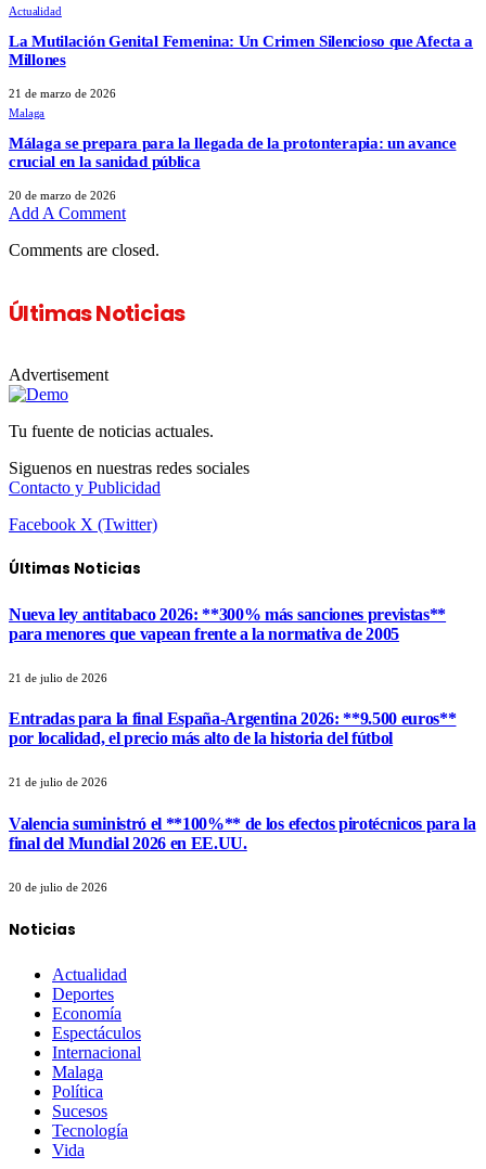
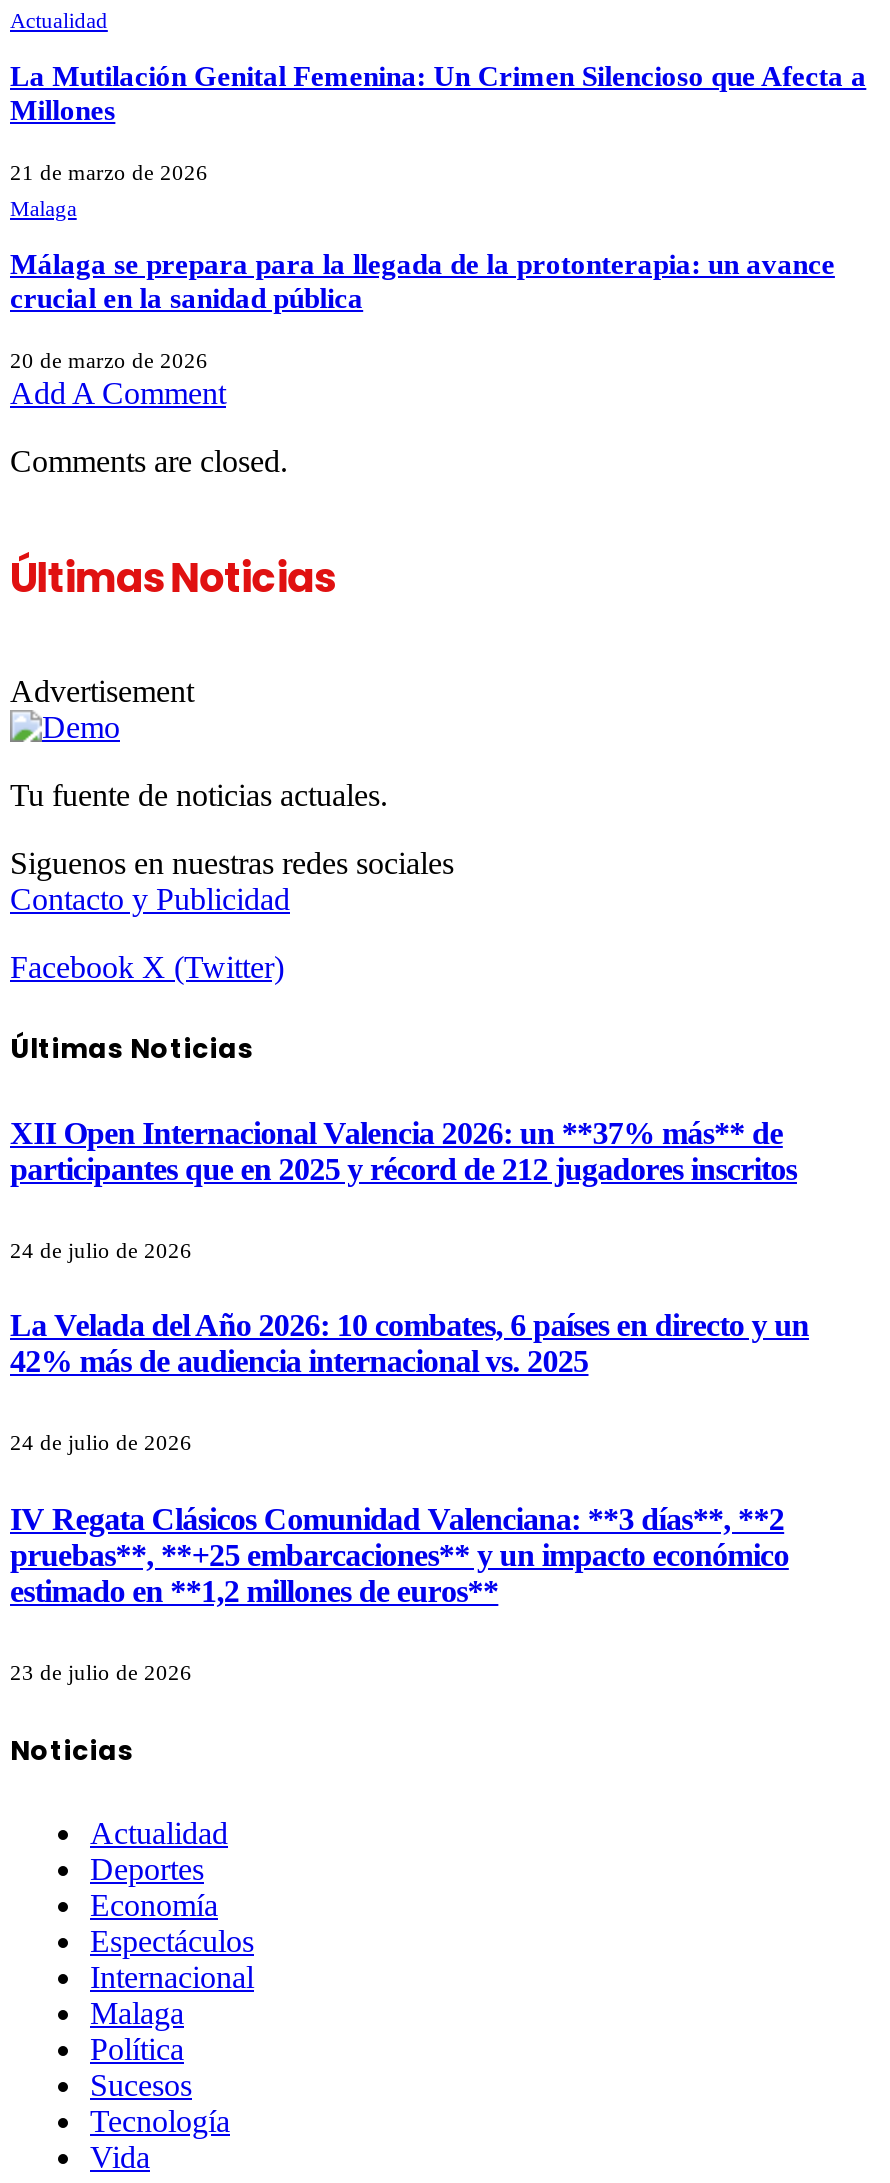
- Nueva ley antitabaco 2026: **300% más sanciones previstas**
- para menores que vapean frente a la normativa de 2005
+ XII Open Internacional Valencia 2026: un **37% más** de
+ participantes que en 2025 y récord de 212 jugadores inscritos

- 21 de julio de 2026
+ 24 de julio de 2026

- Entradas para la final España-Argentina 2026: **9.500 euros**
- por localidad, el precio más alto de la historia del fútbol
+ La Velada del Año 2026: 10 combates, 6 países en directo y un
+ 42% más de audiencia internacional vs. 2025

- 21 de julio de 2026
+ 24 de julio de 2026

- Valencia suministró el **100%** de los efectos pirotécnicos para la
- final del Mundial 2026 en EE.UU.
+ IV Regata Clásicos Comunidad Valenciana: **3 días**, **2
+ pruebas**, **+25 embarcaciones** y un impacto económico
+ estimado en **1,2 millones de euros**

- 20 de julio de 2026
+ 23 de julio de 2026
